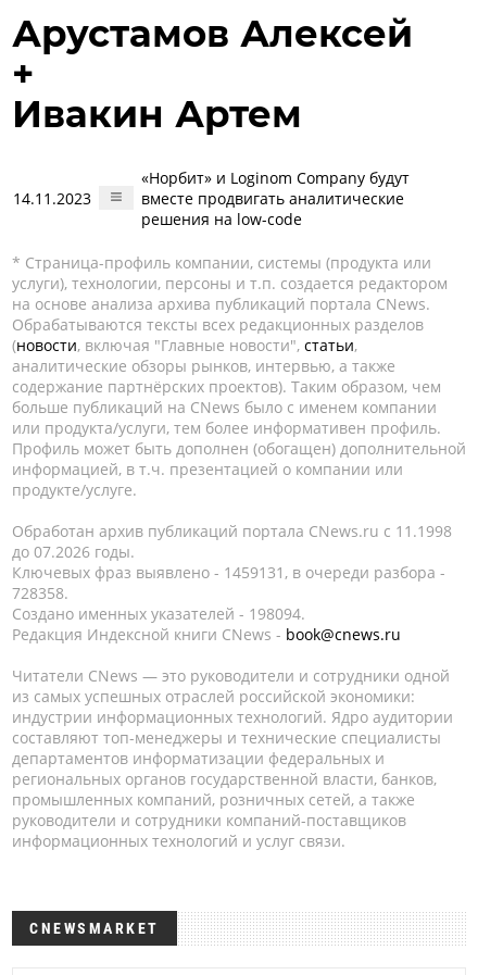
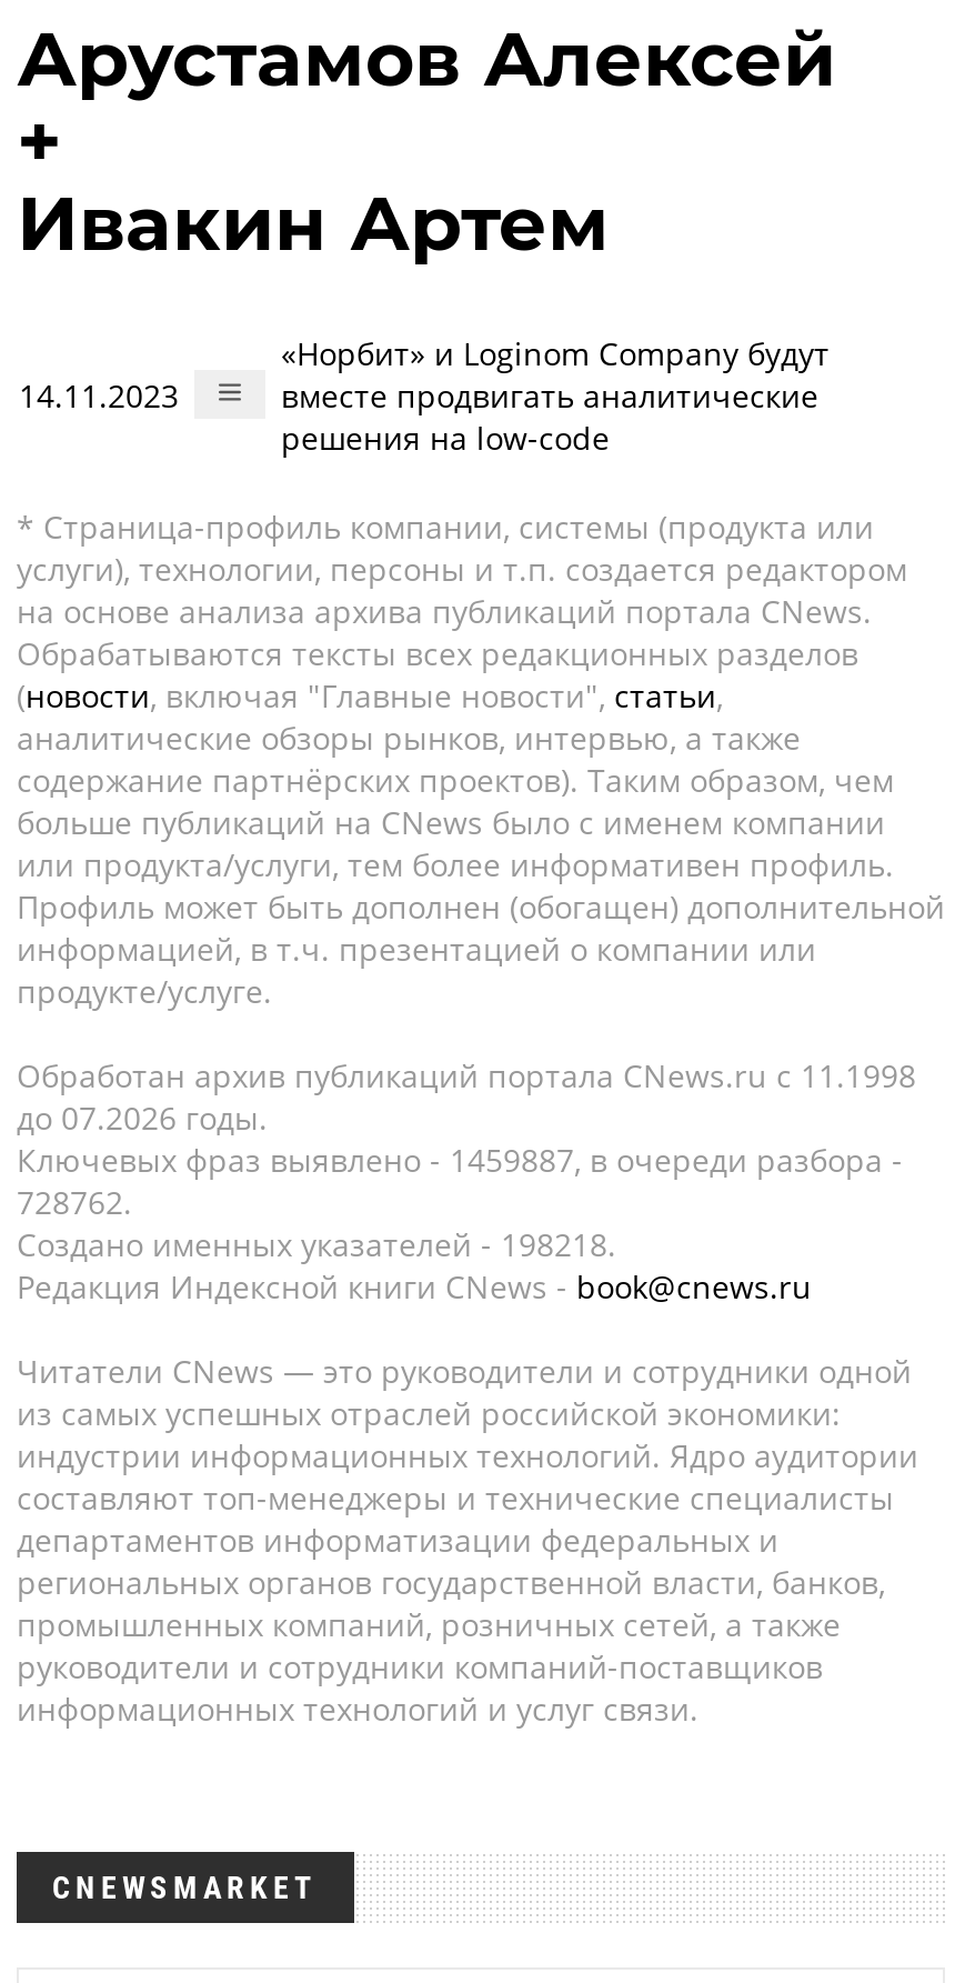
- Ключевых фраз выявлено - 1459131, в очереди разбора -
+ Ключевых фраз выявлено - 1459887, в очереди разбора -

- 728358.
+ 728762.

- Создано именных указателей - 198094.
+ Создано именных указателей - 198218.
